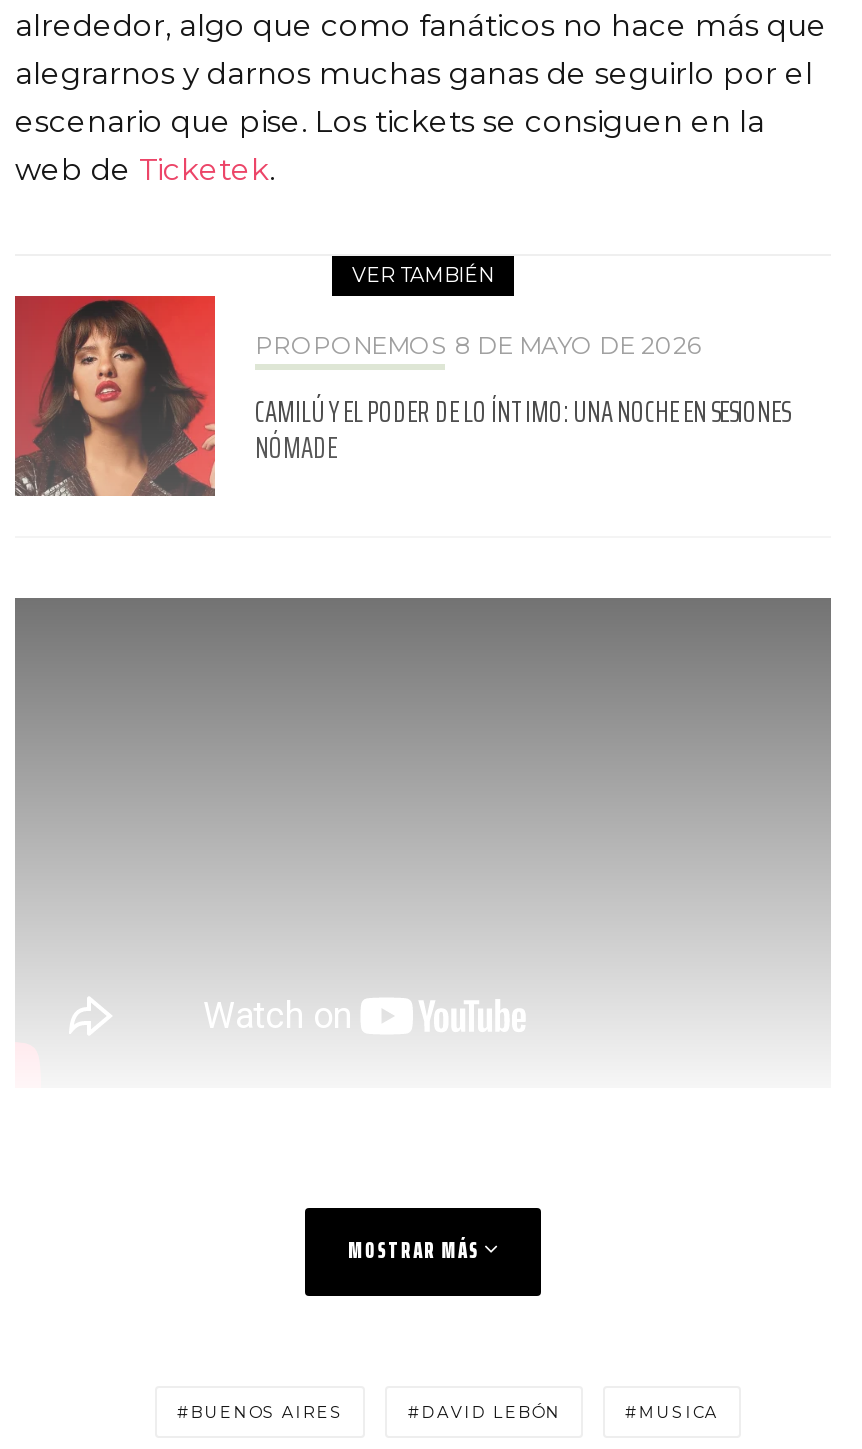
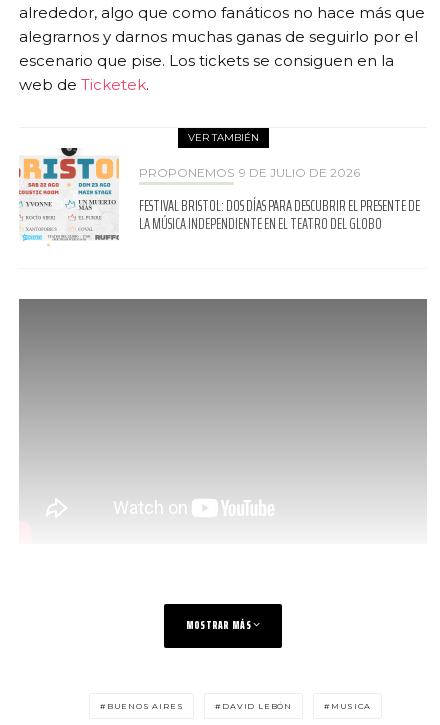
- [image]
- PROPONEMOS 8 DE MAYO DE 2026
+ [image]
+ PROPONEMOS 9 DE JULIO DE 2026

- CAMILÚ Y EL PODER DE LO ÍNTIMO: UNA NOCHE EN SESIONES
- NÓMADE
+ FESTIVAL BRISTOL: DOS DÍAS PARA DESCUBRIR EL PRESENTE DE
+ LA MÚSICA INDEPENDIENTE EN EL TEATRO DEL GLOBO
